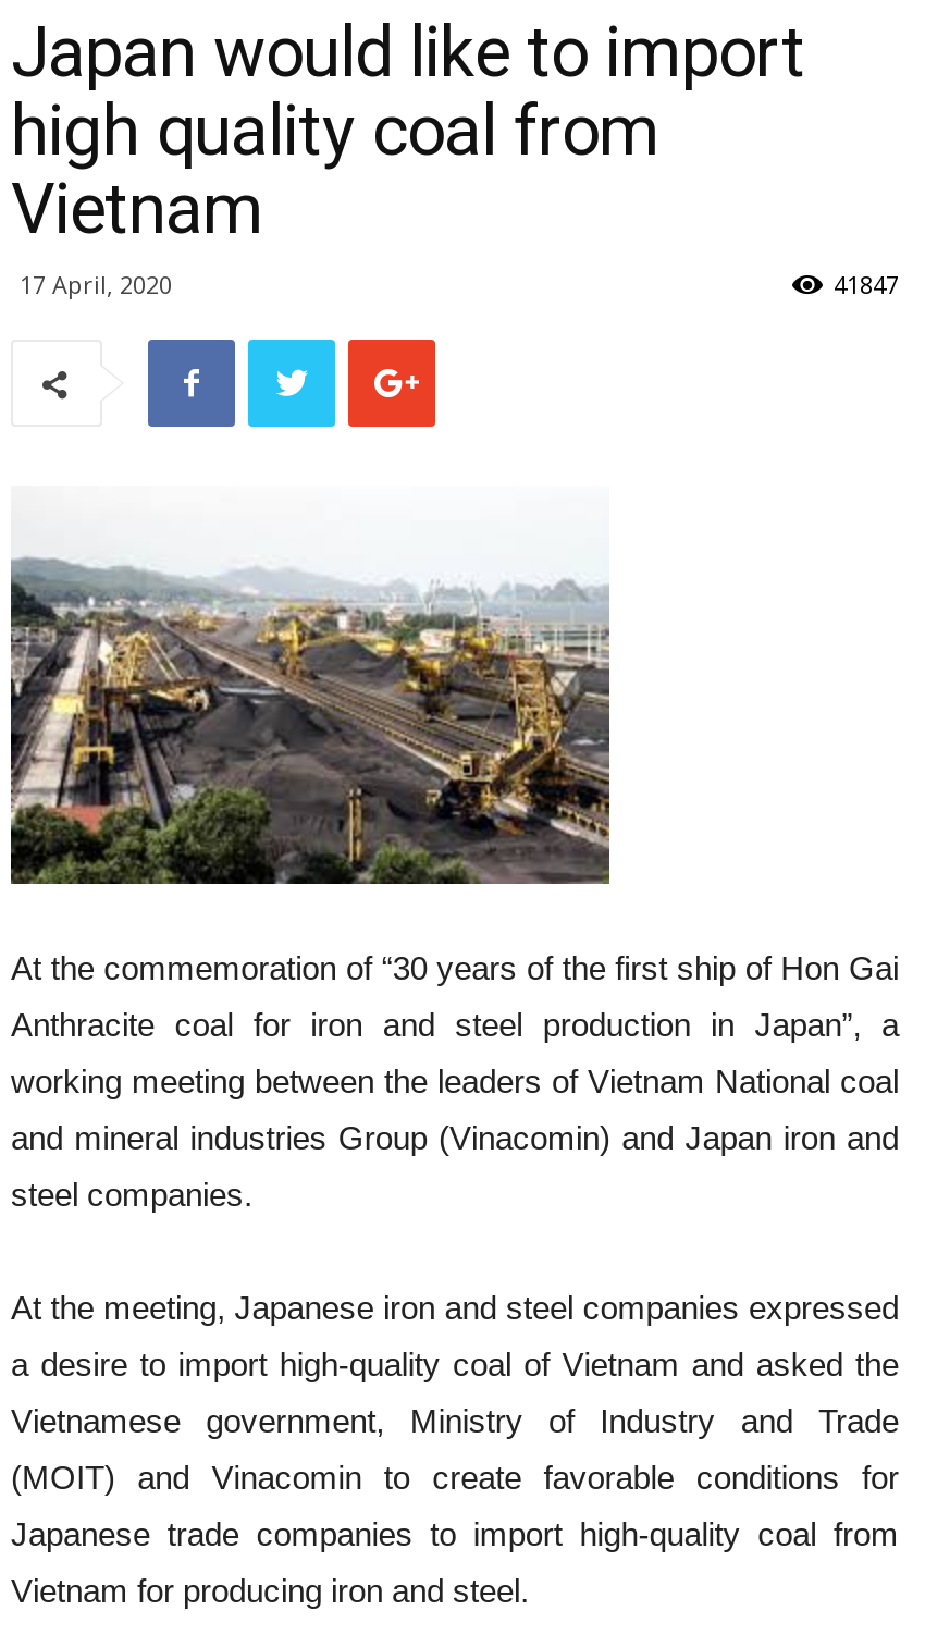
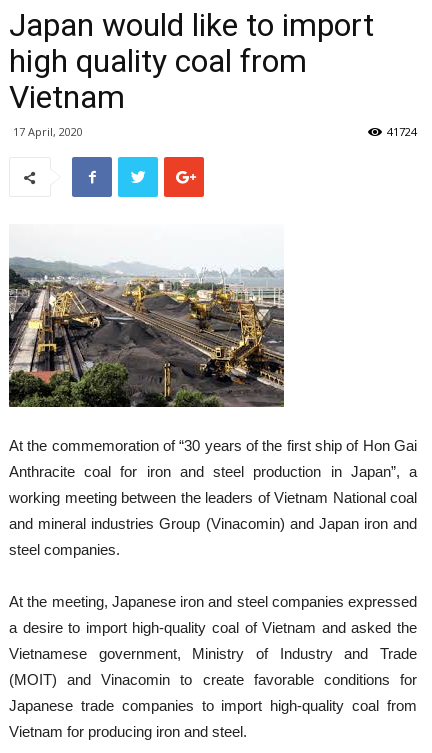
- 41847
+ 41724
